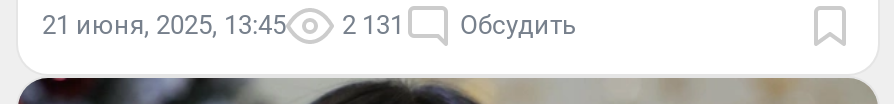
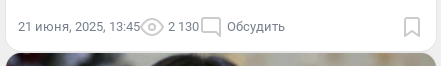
- 21 июня, 2025, 13:45 2 131 Обсудить
+ 21 июня, 2025, 13:45 2 130 Обсудить
